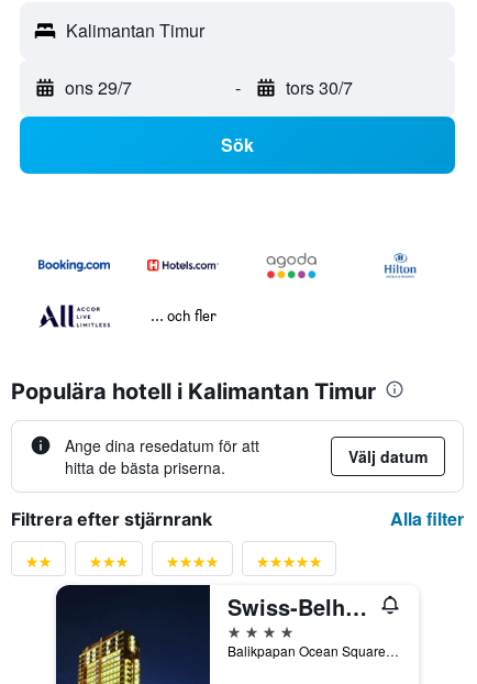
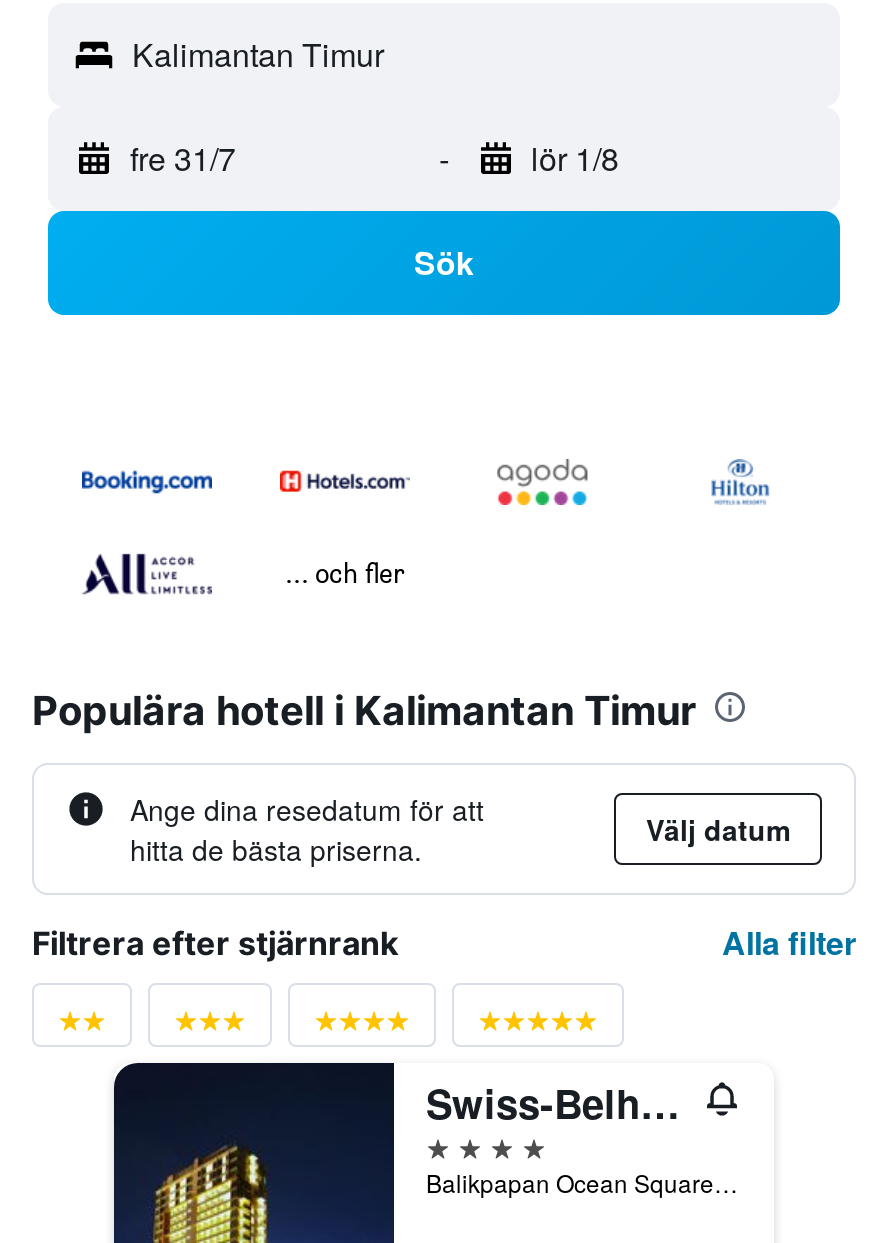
- ons 29/7
+ fre 31/7

- tors 30/7
+ lör 1/8
